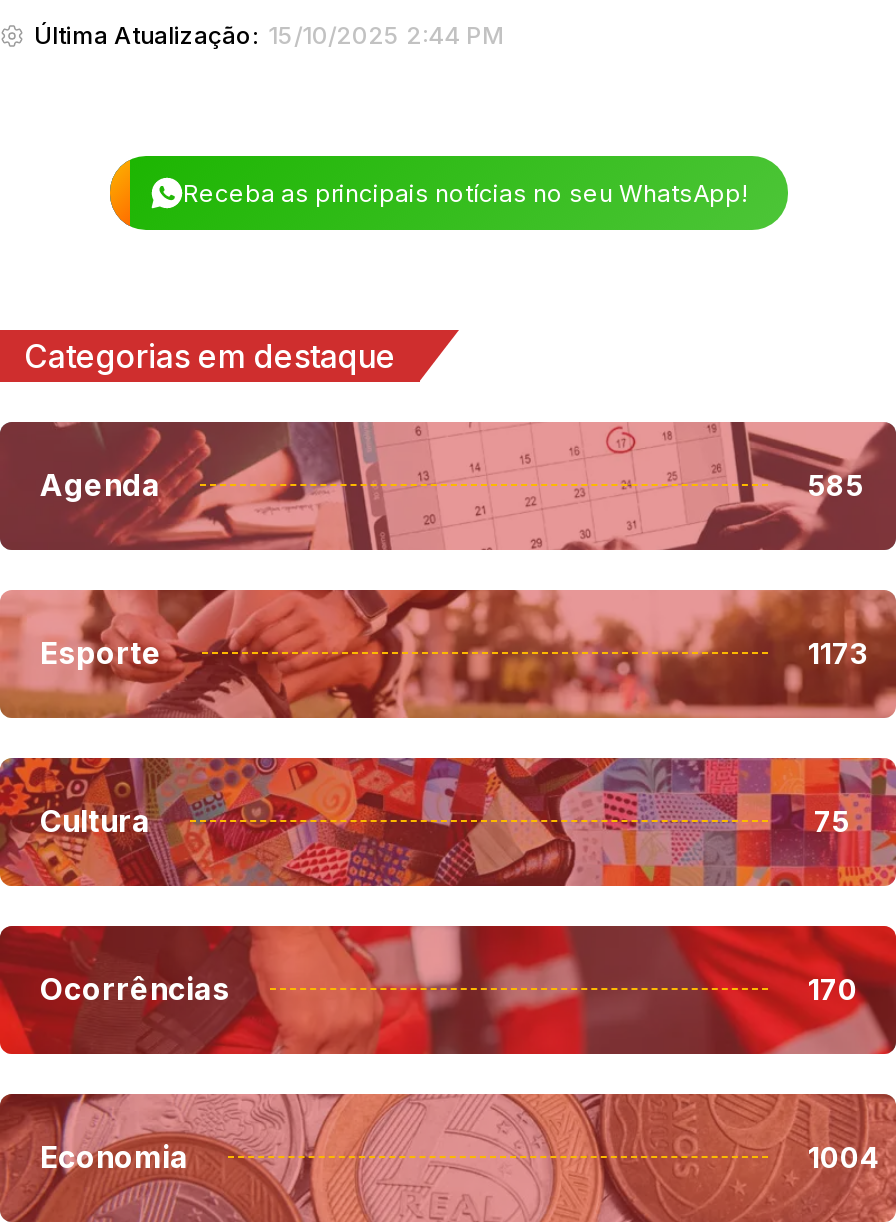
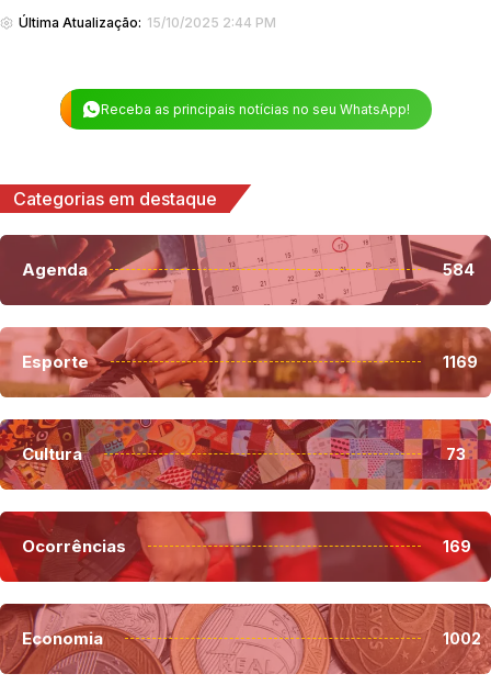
- 585
+ 584

- 1173
+ 1169

- 75
+ 73

- 170
+ 169

- 1004
+ 1002
